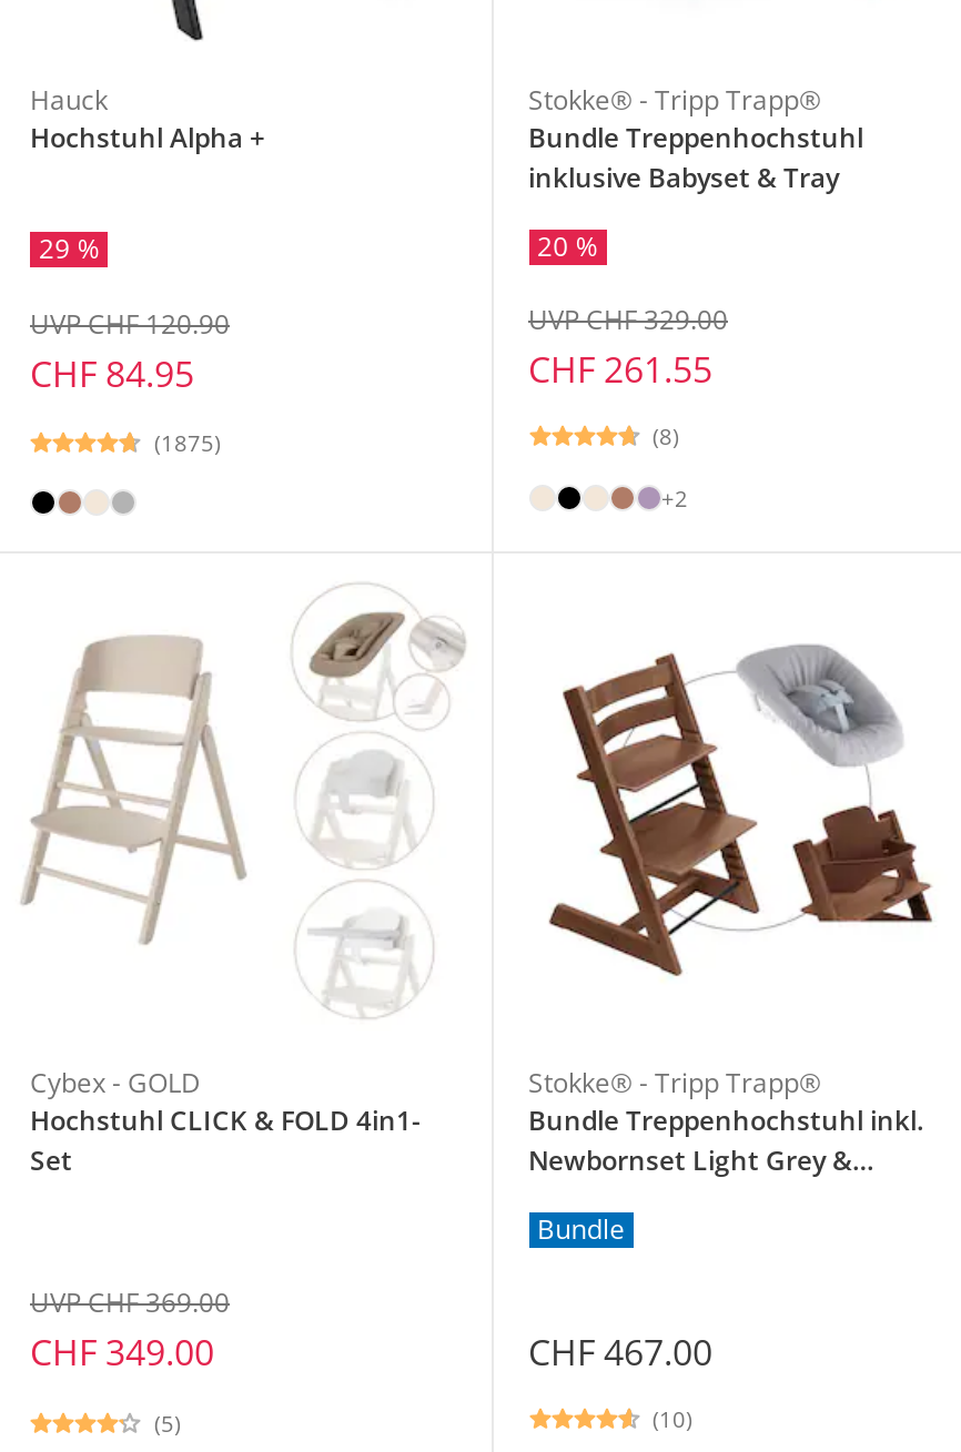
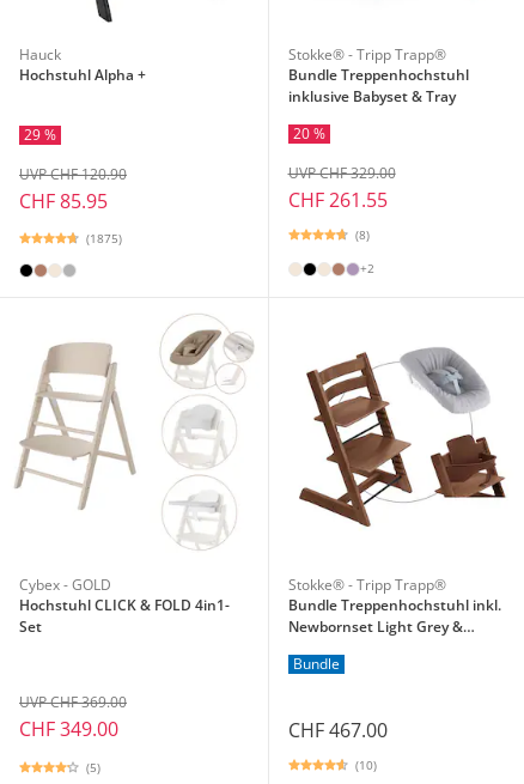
- CHF 84.95
+ CHF 85.95
